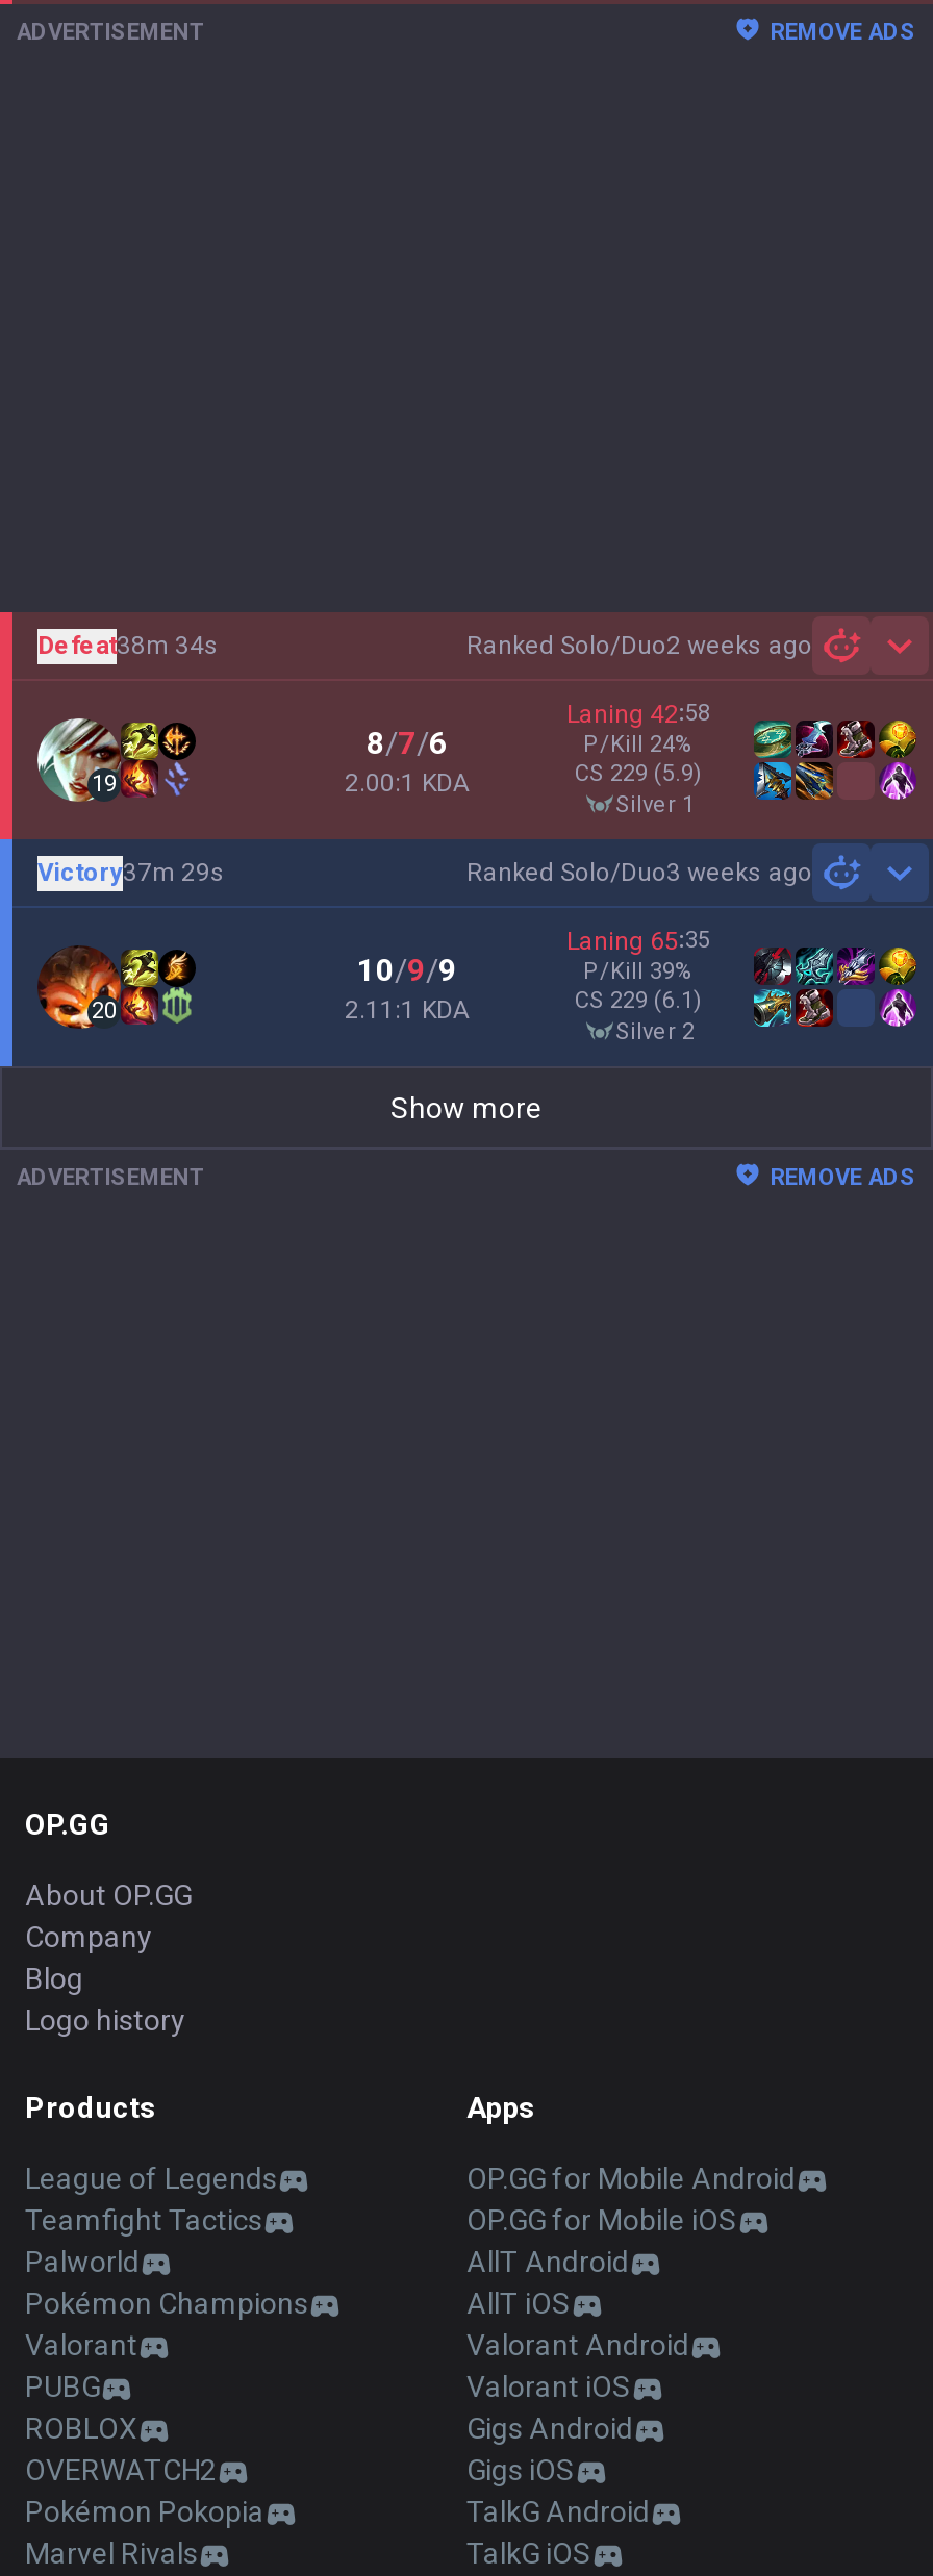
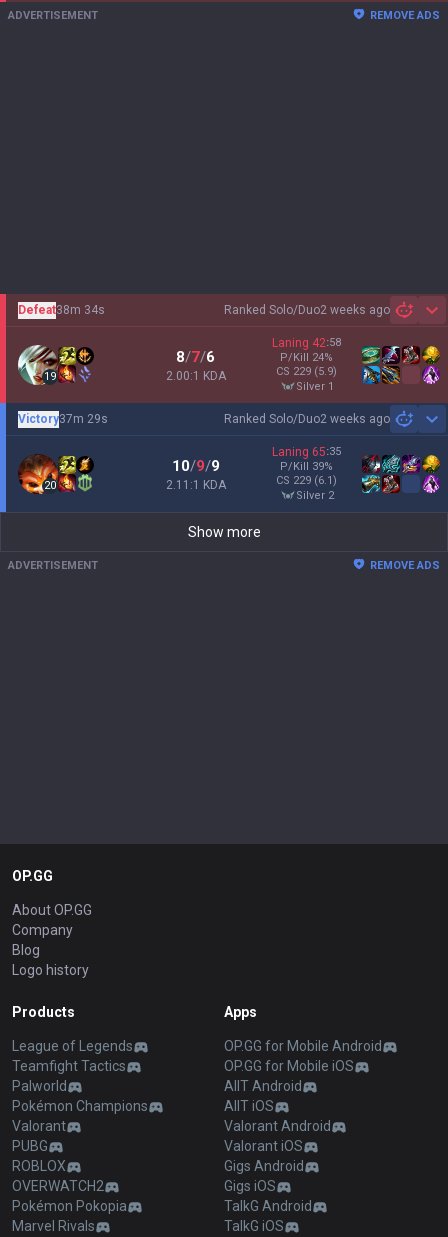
- Ranked Solo/Duo3 weeks ago
+ Ranked Solo/Duo2 weeks ago
